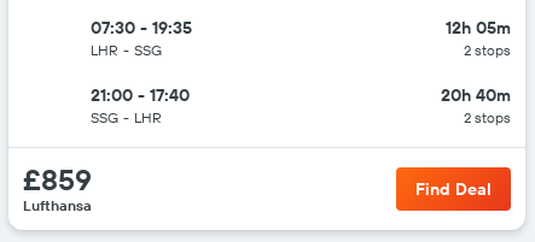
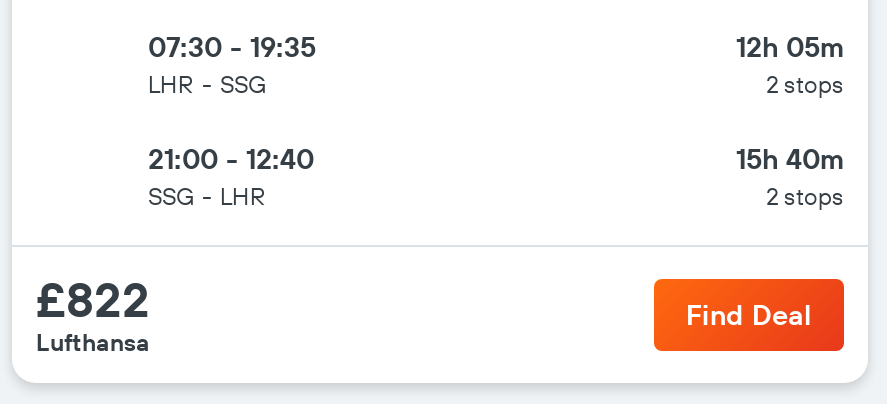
- 21:00 - 17:40
+ 21:00 - 12:40

- 20h 40m
+ 15h 40m

- £859
+ £822
